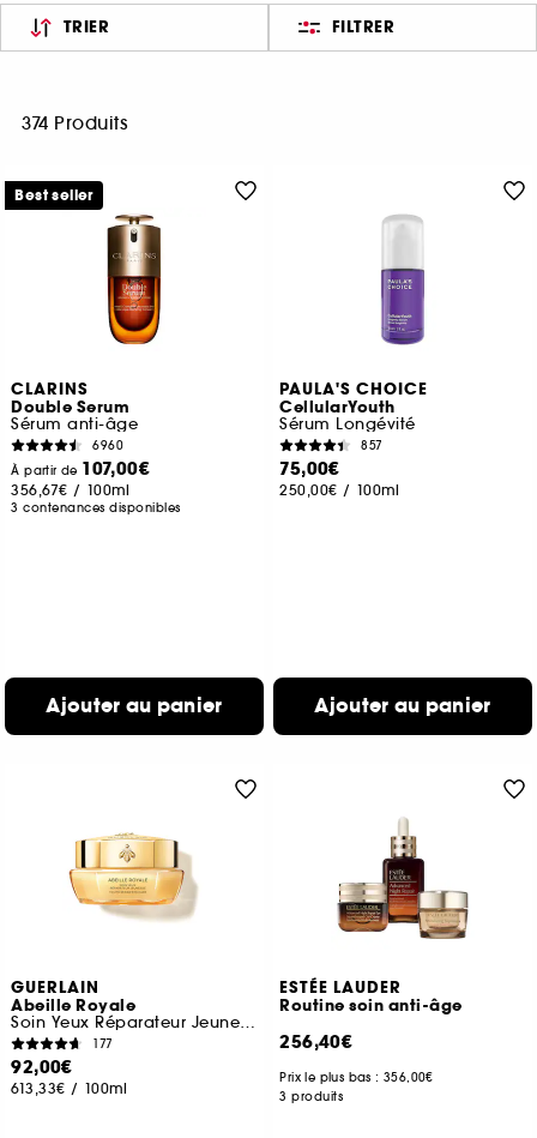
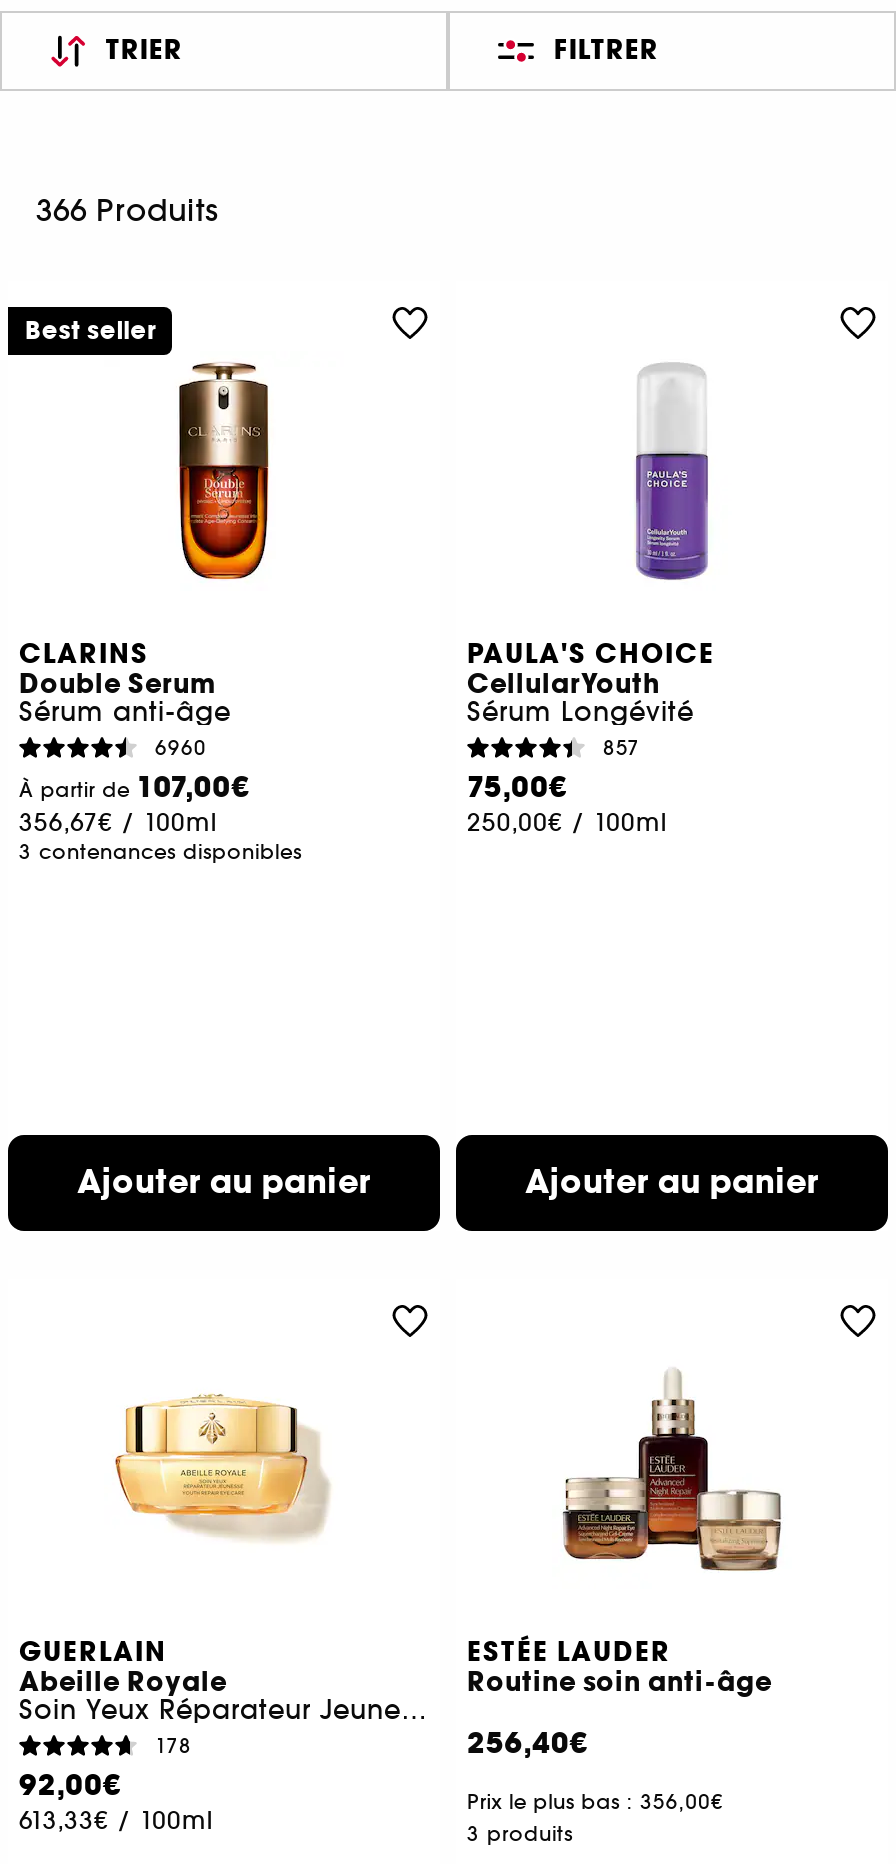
- 374 Produits
+ 366 Produits

- 177
+ 178
